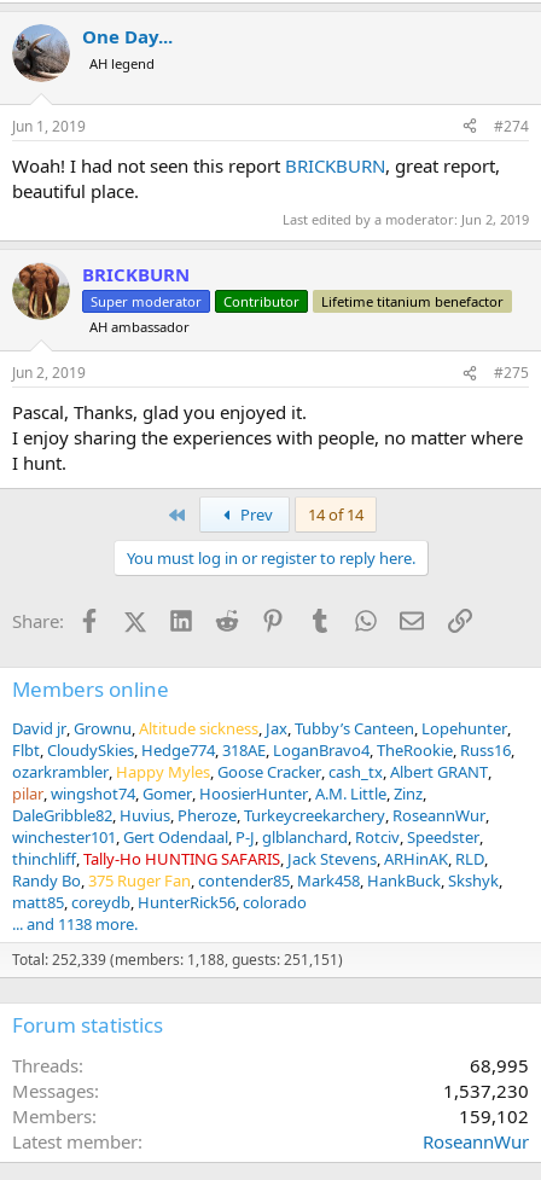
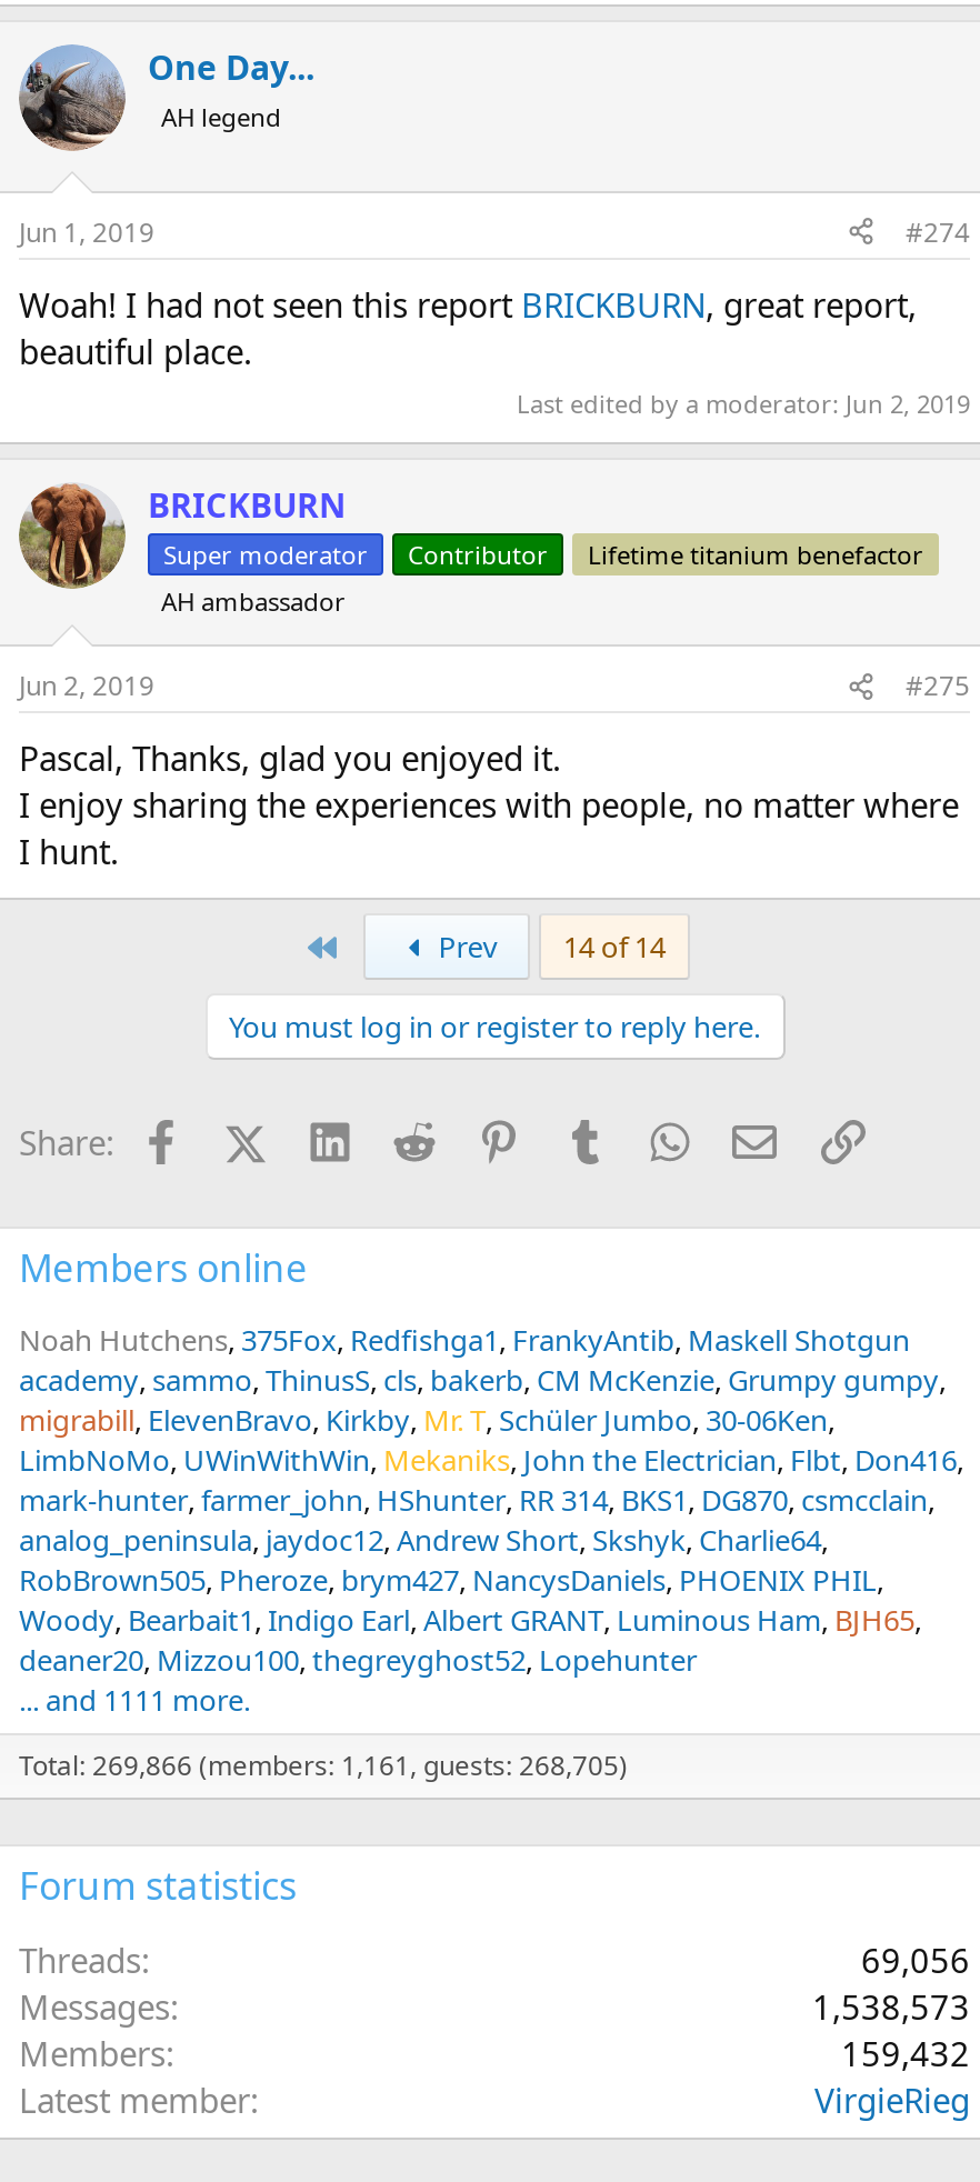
- David jr Grownu Altitude sickness Jax Tubby’s Canteen Lopehunter
- Flbt CloudySkies Hedge774 318AE LoganBravo4 TheRookie Russ16
- ozarkrambler Happy Myles Goose Cracker cash_tx Albert GRANT
- pilar wingshot74 Gomer HoosierHunter A.M. Little Zinz
- DaleGribble82 Huvius Pheroze Turkeycreekarchery RoseannWur
- winchester101 Gert Odendaal P-J glblanchard Rotciv Speedster
- thinchliff Tally-Ho HUNTING SAFARIS Jack Stevens ARHinAK RLD
- Randy Bo 375 Ruger Fan contender85 Mark458 HankBuck Skshyk
- matt85 coreydb HunterRick56 colorado
- ... and 1138 more.
+ Noah Hutchens 375Fox Redfishga1 FrankyAntib Maskell Shotgun
+ academy sammo ThinusS cls bakerb CM McKenzie Grumpy gumpy
+ migrabill ElevenBravo Kirkby Mr. T Schüler Jumbo 30-06Ken
+ LimbNoMo UWinWithWin Mekaniks John the Electrician Flbt Don416
+ mark-hunter farmer_john HShunter RR 314 BKS1 DG870 csmcclain
+ analog_peninsula jaydoc12 Andrew Short Skshyk Charlie64
+ RobBrown505 Pheroze brym427 NancysDaniels PHOENIX PHIL
+ Woody Bearbait1 Indigo Earl Albert GRANT Luminous Ham BJH65
+ deaner20 Mizzou100 thegreyghost52 Lopehunter
+ ... and 1111 more.

- Total: 252,339 (members: 1,188, guests: 251,151)
+ Total: 269,866 (members: 1,161, guests: 268,705)

- 68,995
+ 69,056

- 1,537,230
+ 1,538,573

- 159,102
+ 159,432

- RoseannWur
+ VirgieRieg
